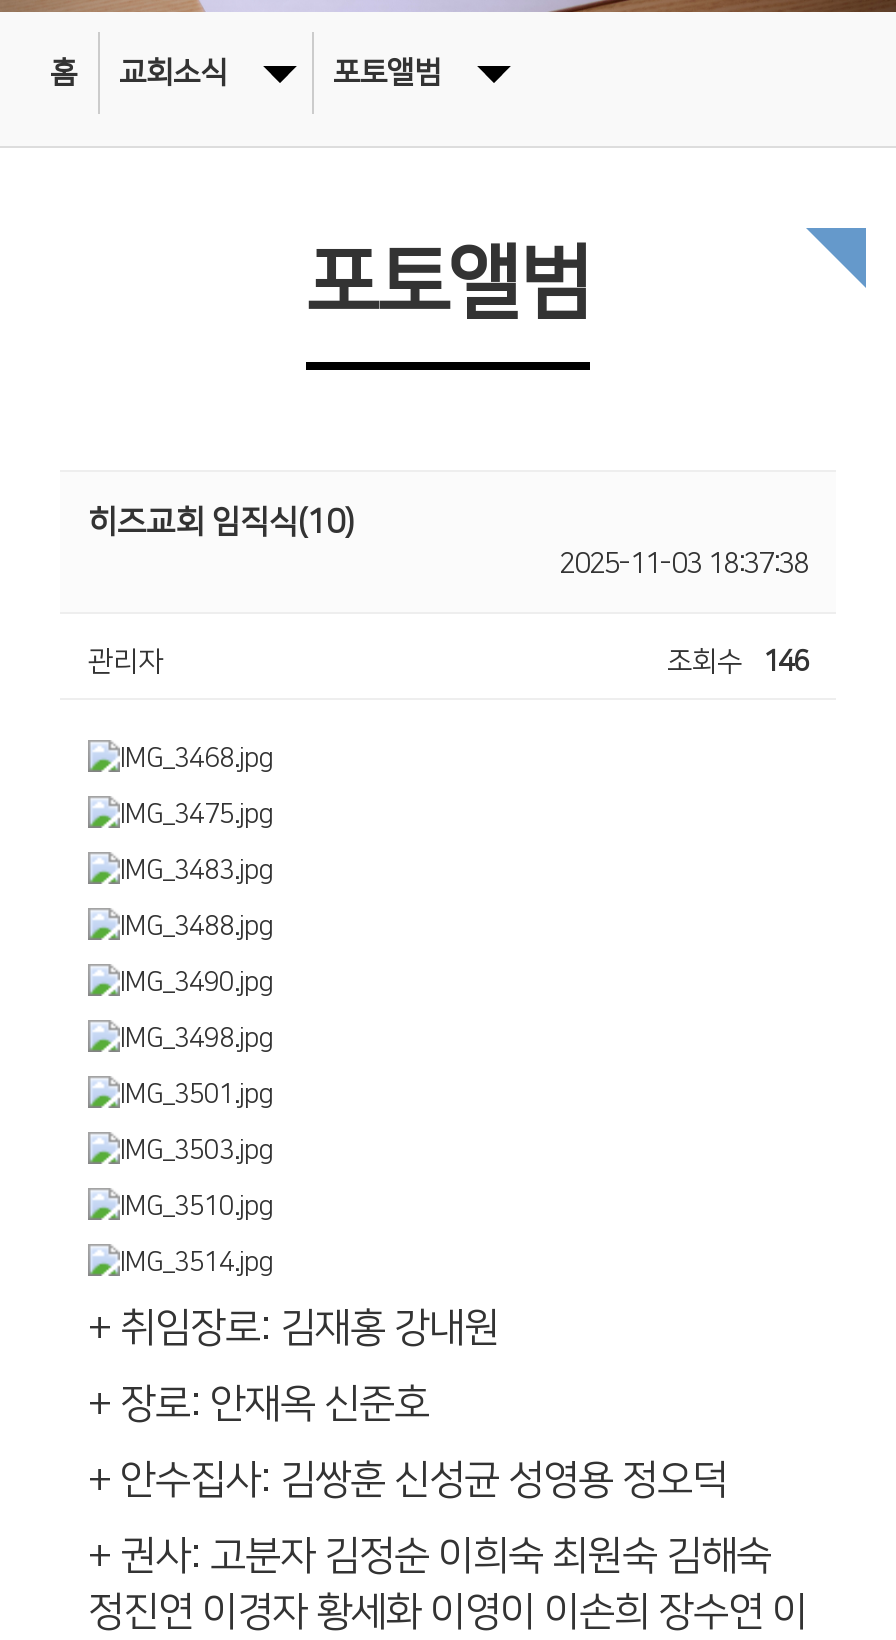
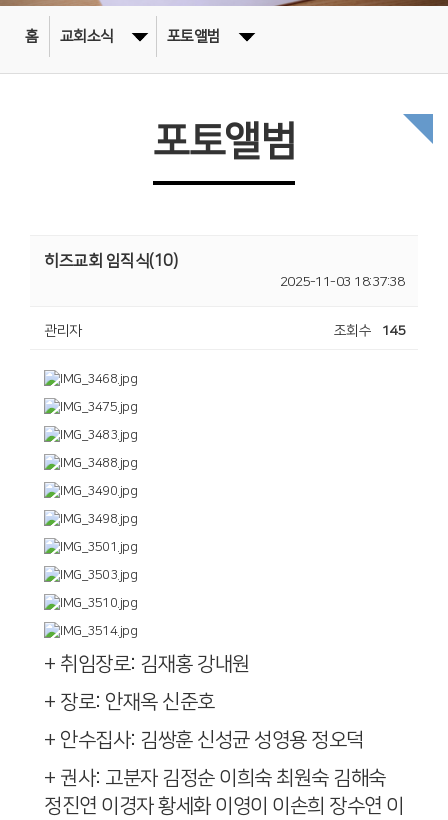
- 조회수 146
+ 조회수 145
